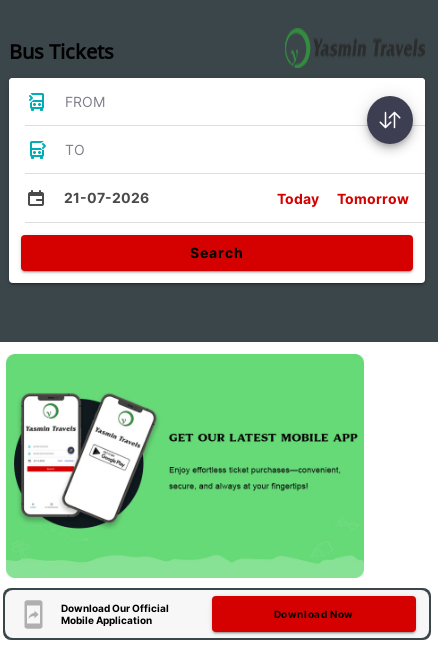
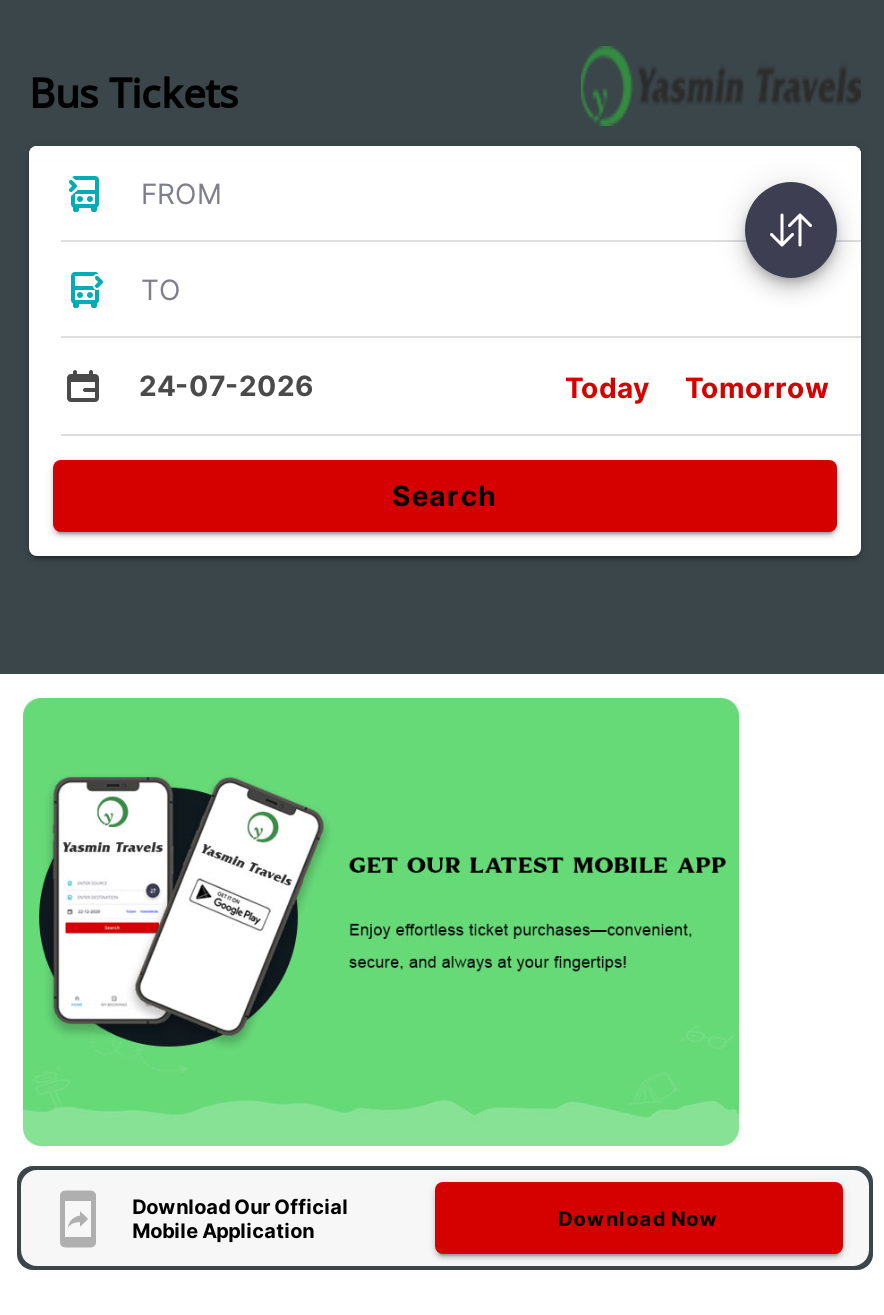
- 21-07-2026
+ 24-07-2026
